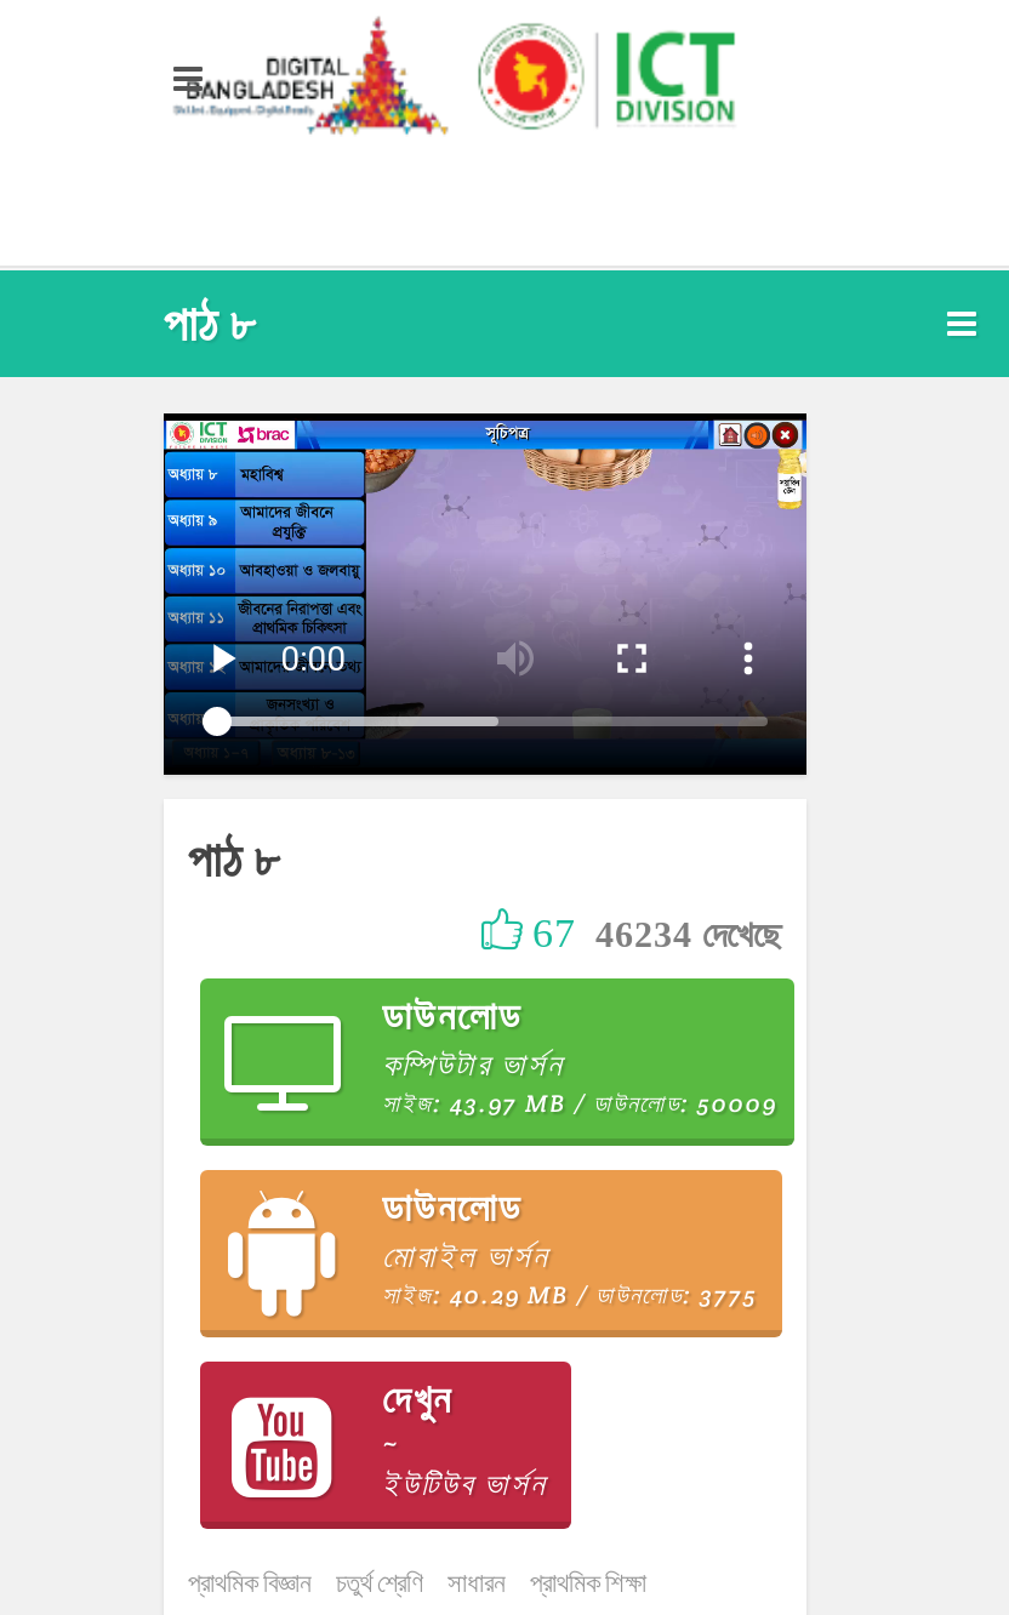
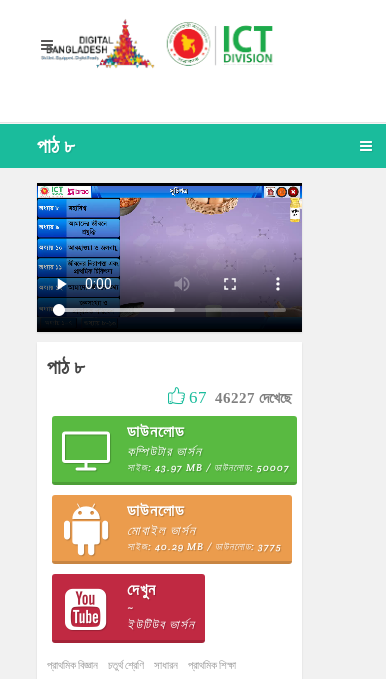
- 67 46234 দেখেছে
+ 67 46227 দেখেছে

- সাইজ: 43.97 MB / ডাউনলোড: 50009
+ সাইজ: 43.97 MB / ডাউনলোড: 50007
